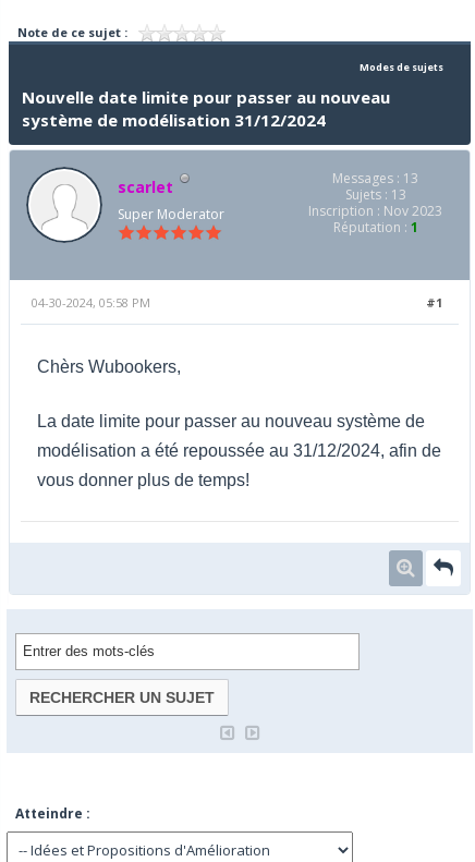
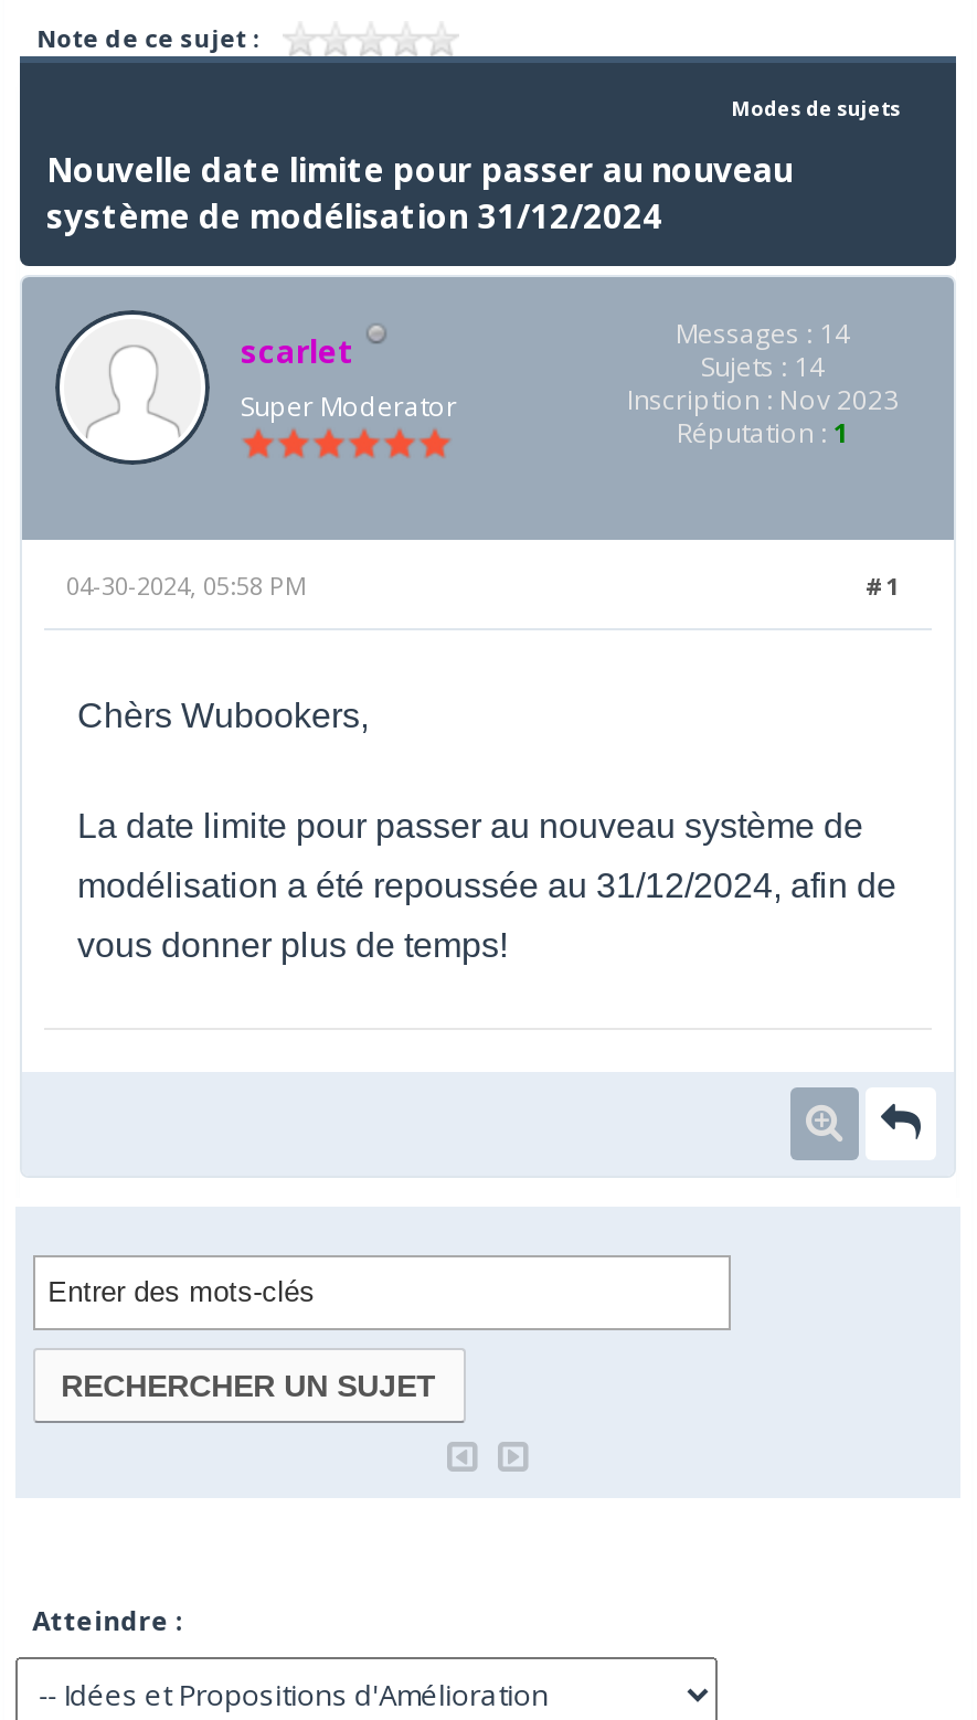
- Messages : 13
+ Messages : 14

- Sujets : 13
+ Sujets : 14
